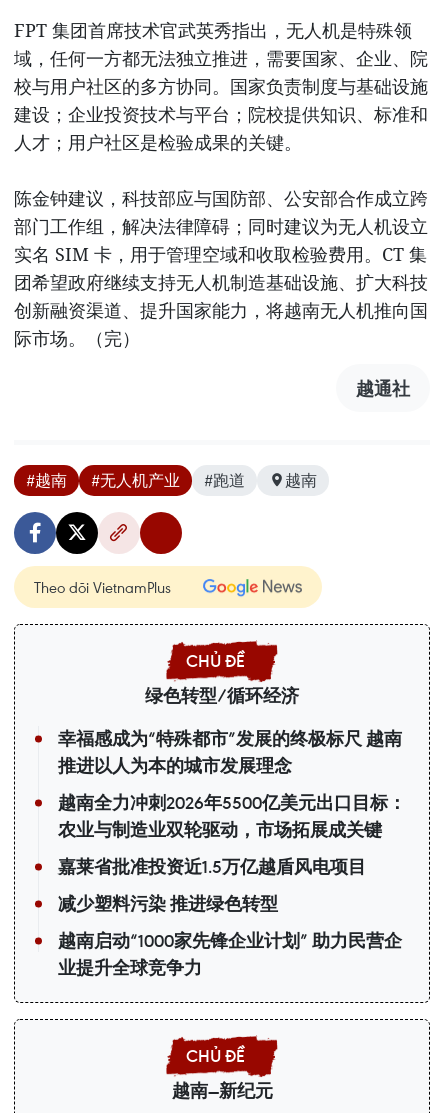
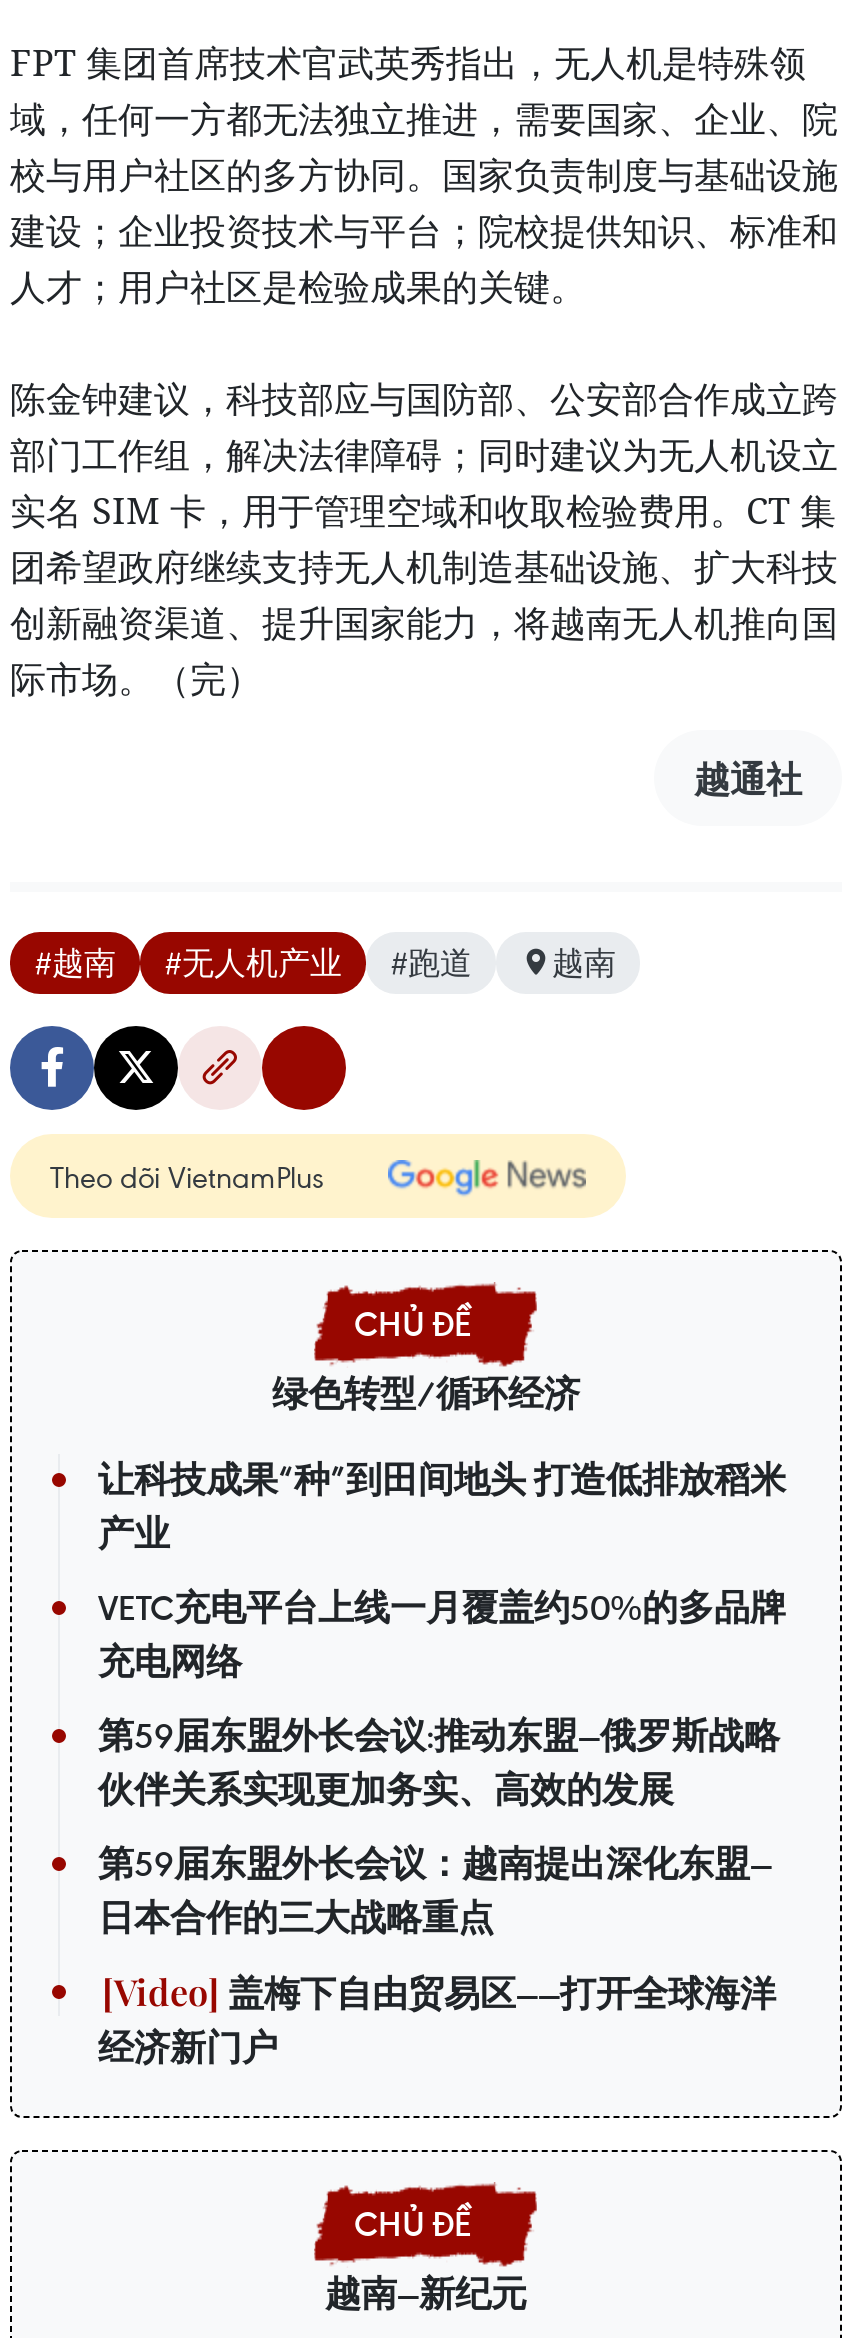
- 幸福感成为“特殊都市”发展的终极标尺 越南
- 推进以人为本的城市发展理念
+ 让科技成果“种”到田间地头 打造低排放稻米
+ 产业

- 越南全力冲刺2026年5500亿美元出口目标：
- 农业与制造业双轮驱动，市场拓展成关键
+ VETC充电平台上线一月覆盖约50%的多品牌
+ 充电网络

- 嘉莱省批准投资近1.5万亿越盾风电项目
+ 第59届东盟外长会议:推动东盟—俄罗斯战略
+ 伙伴关系实现更加务实、高效的发展

- 减少塑料污染 推进绿色转型
+ 第59届东盟外长会议：越南提出深化东盟—
+ 日本合作的三大战略重点

- 越南启动“1000家先锋企业计划” 助力民营企
- 业提升全球竞争力
+ 盖梅下自由贸易区——打开全球海洋
+ 经济新门户
